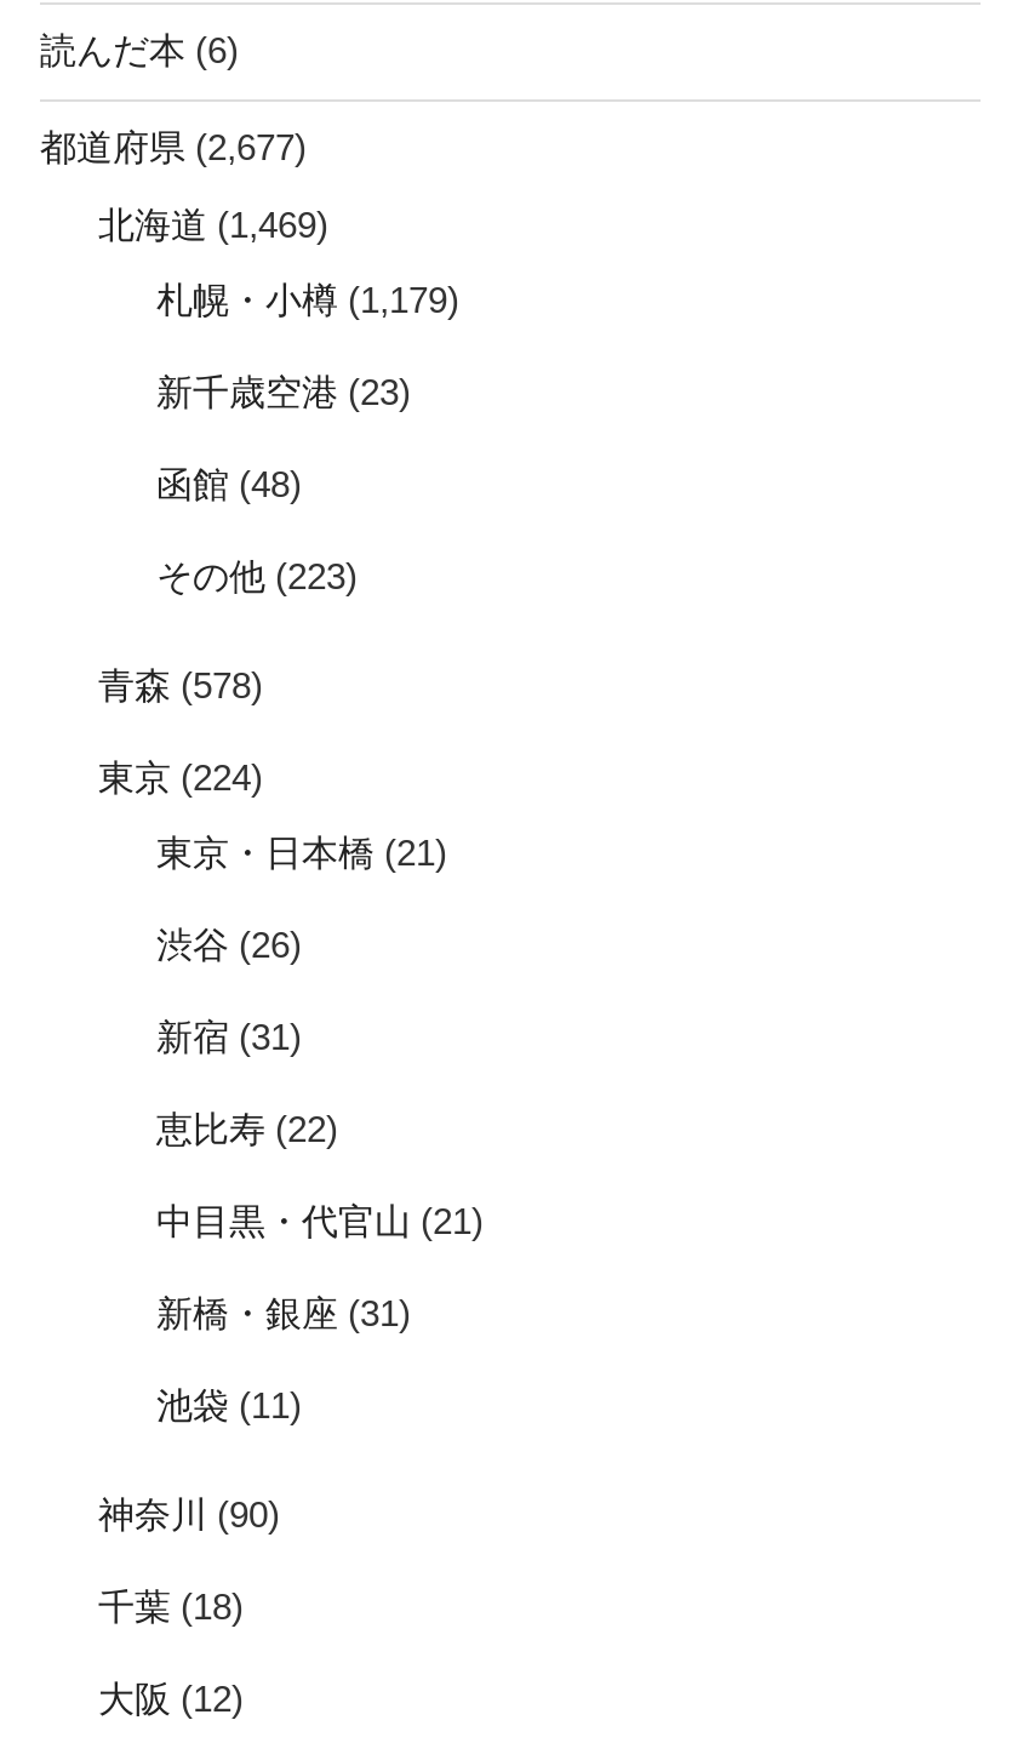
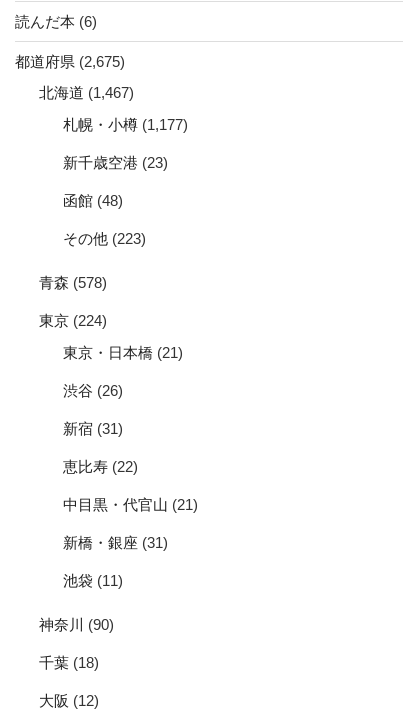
- 都道府県(2,677)
+ 都道府県(2,675)

- 北海道(1,469)
+ 北海道(1,467)

- 札幌・小樽(1,179)
+ 札幌・小樽(1,177)
